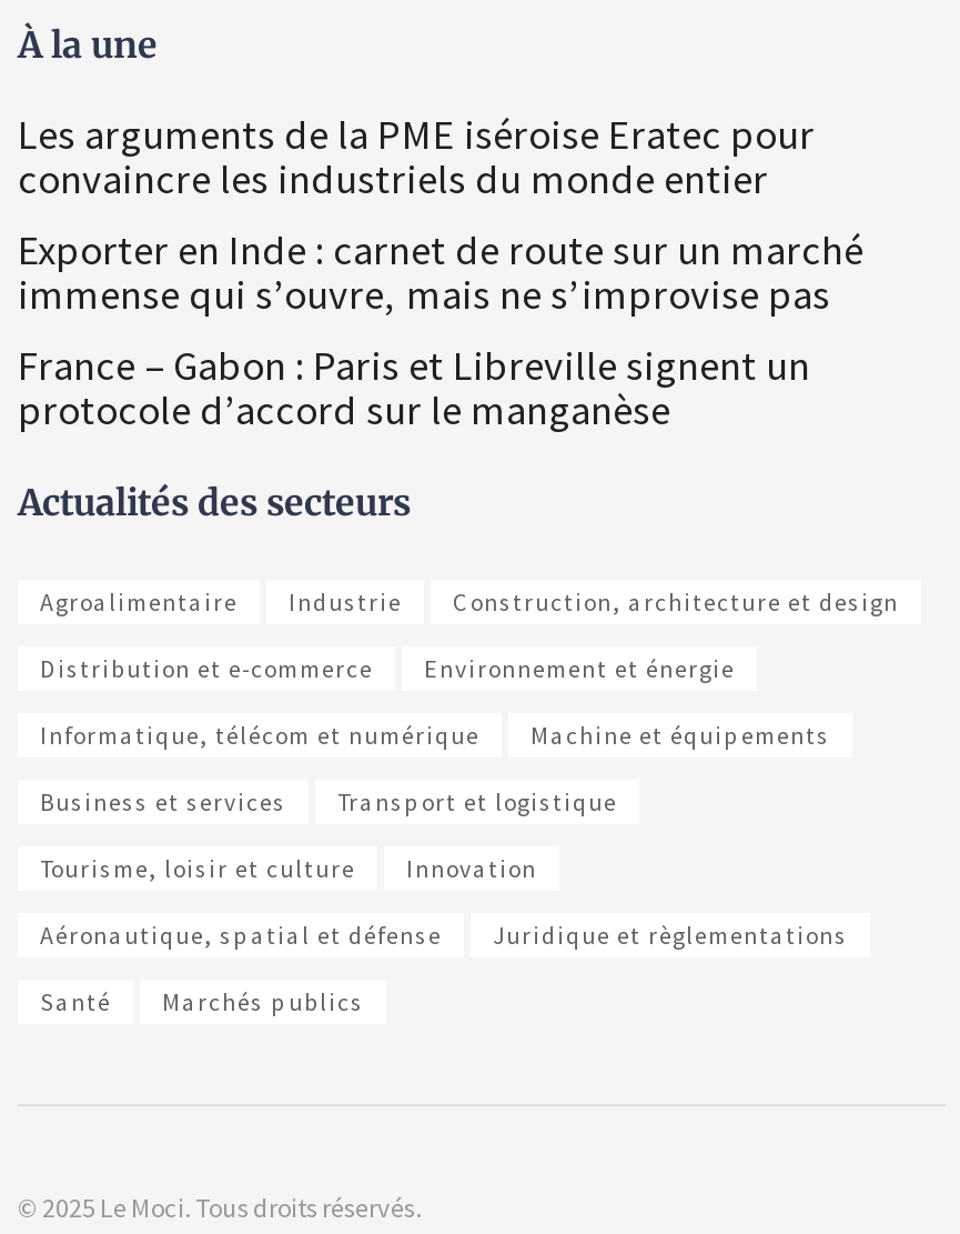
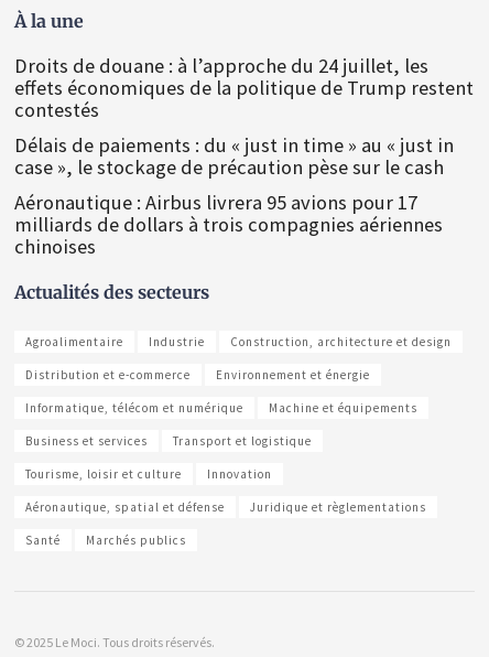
- Les arguments de la PME iséroise Eratec pour
- convaincre les industriels du monde entier
- Exporter en Inde : carnet de route sur un marché
- immense qui s’ouvre, mais ne s’improvise pas
- France – Gabon : Paris et Libreville signent un
- protocole d’accord sur le manganèse
+ Droits de douane : à l’approche du 24 juillet, les
+ effets économiques de la politique de Trump restent
+ contestés
+ Délais de paiements : du « just in time » au « just in
+ case », le stockage de précaution pèse sur le cash
+ Aéronautique : Airbus livrera 95 avions pour 17
+ milliards de dollars à trois compagnies aériennes
+ chinoises
